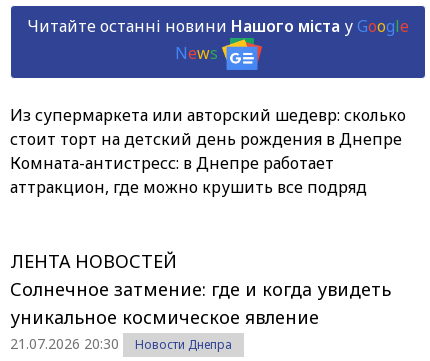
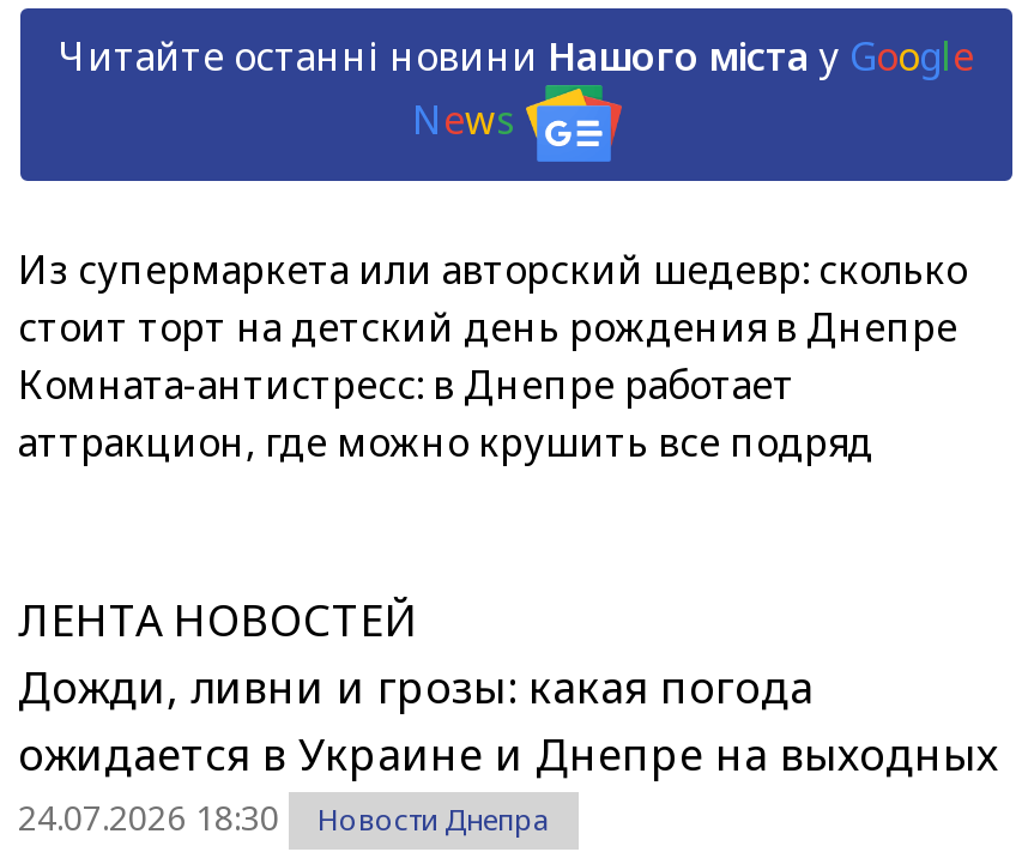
- Солнечное затмение: где и когда увидеть
- уникальное космическое явление
- 21.07.2026 20:30
+ Дожди, ливни и грозы: какая погода
+ ожидается в Украине и Днепре на выходных
+ 24.07.2026 18:30
